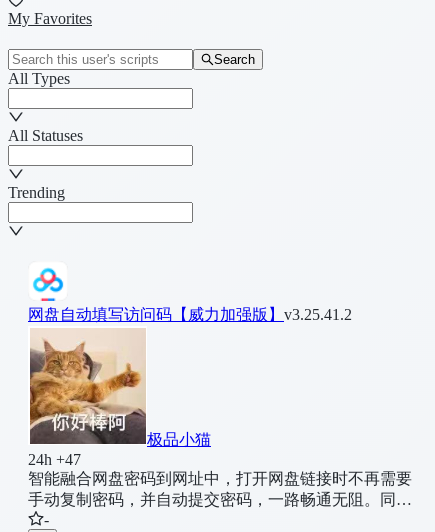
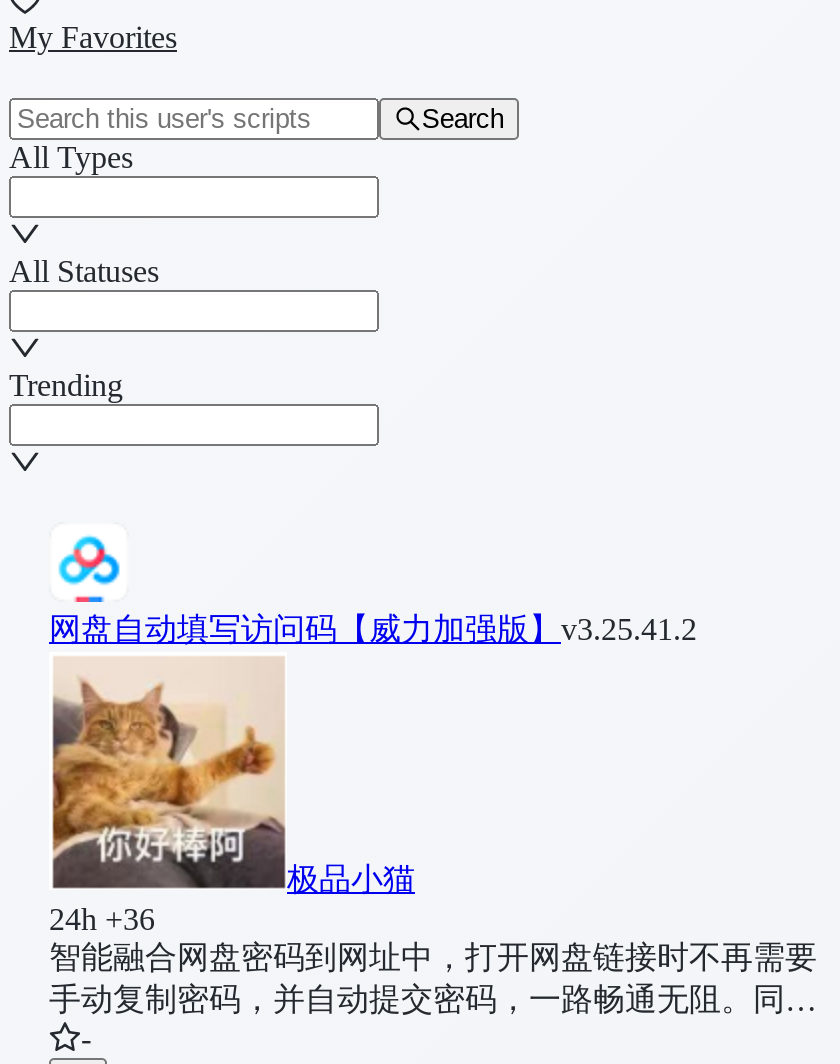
- 24h +47
+ 24h +36
